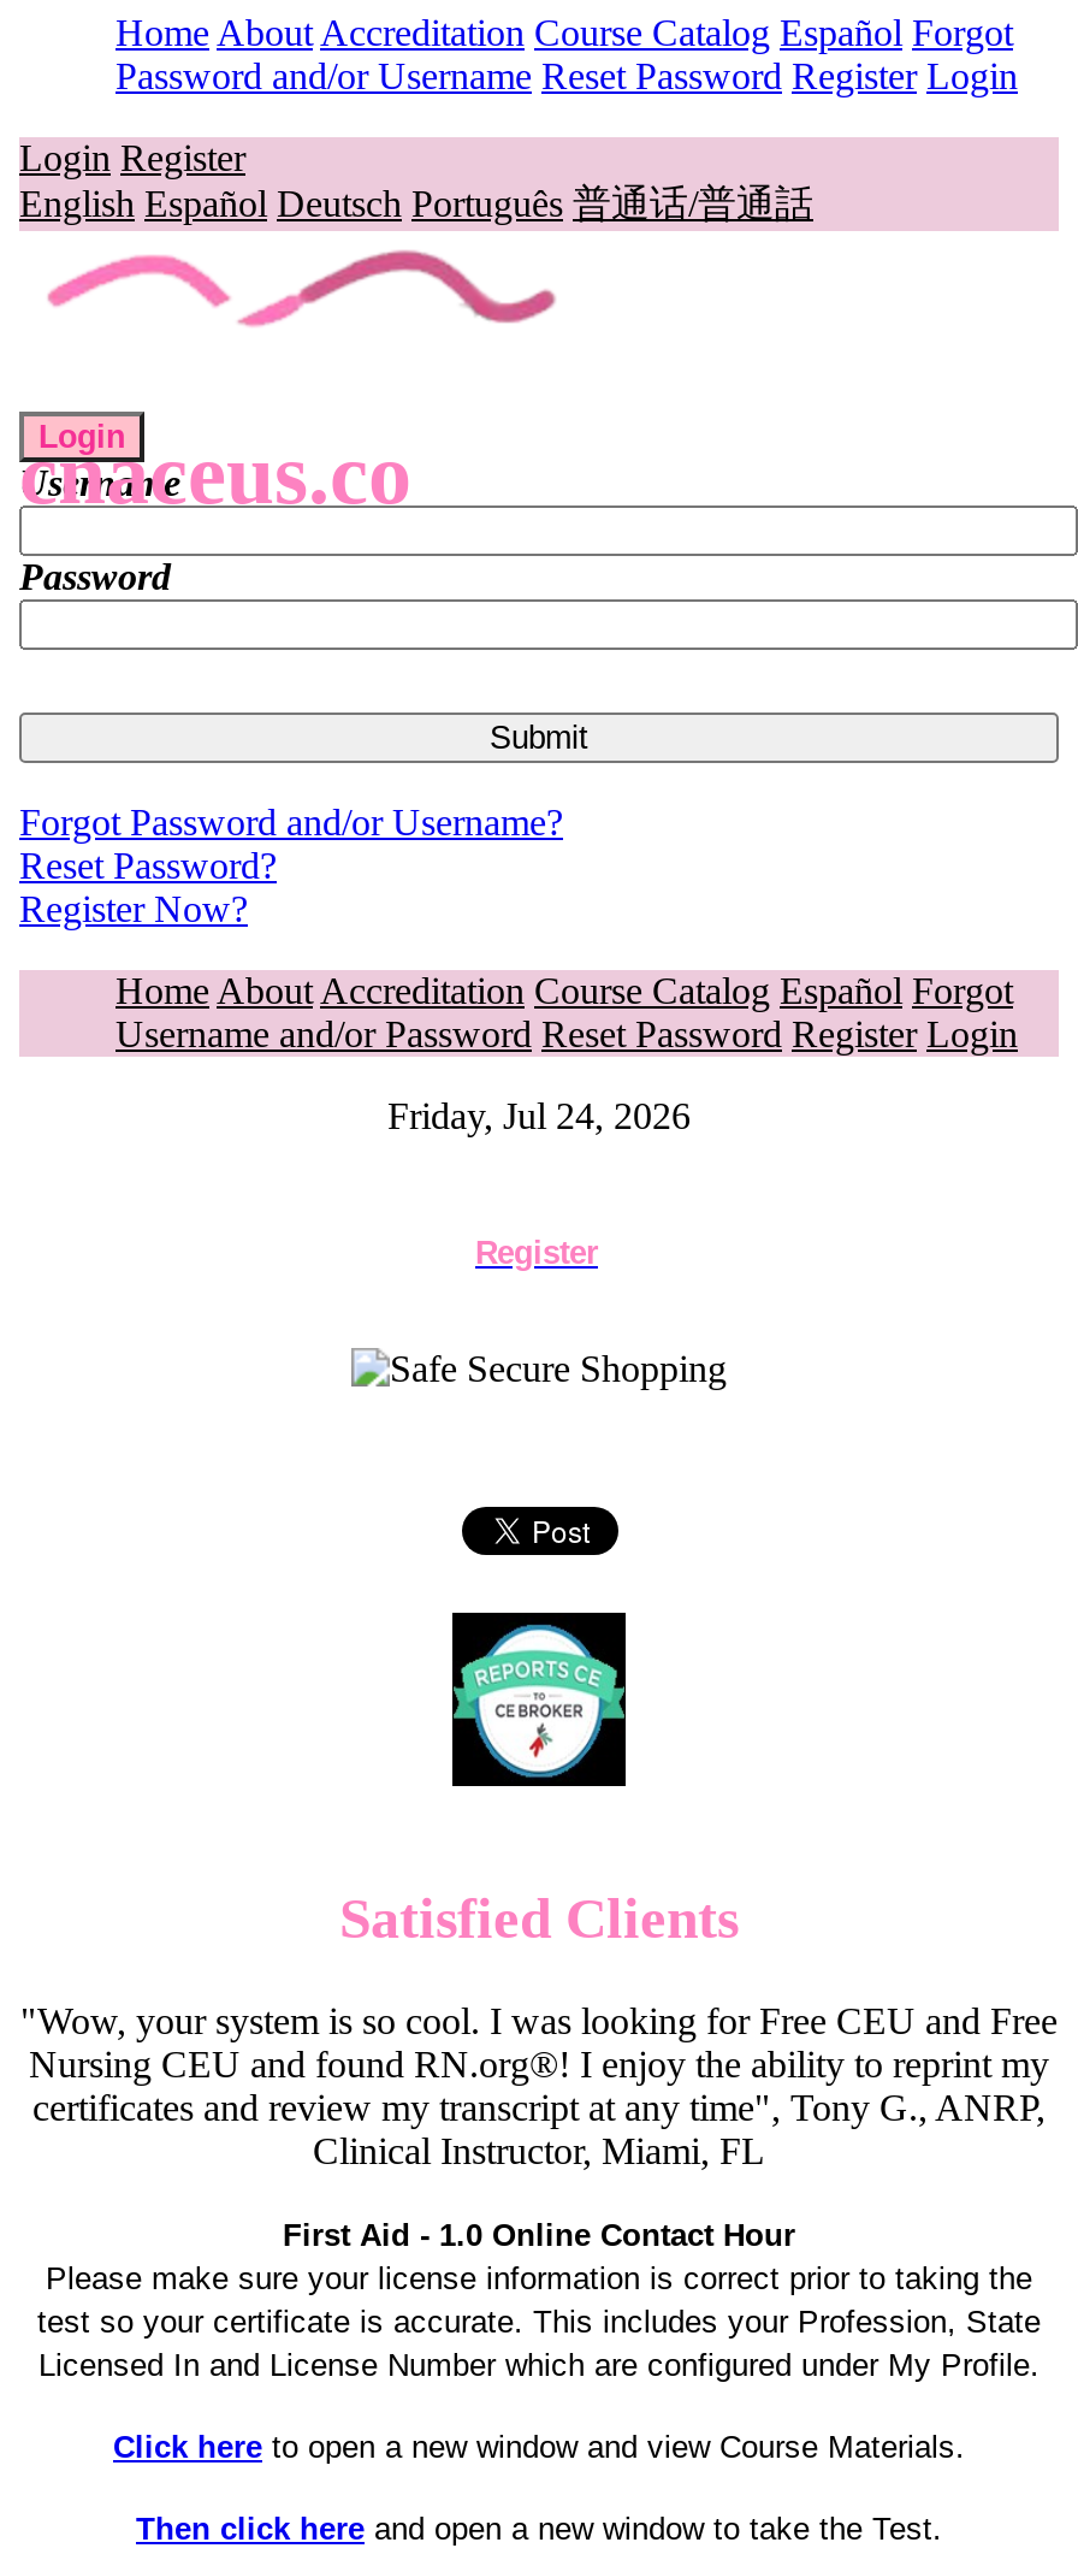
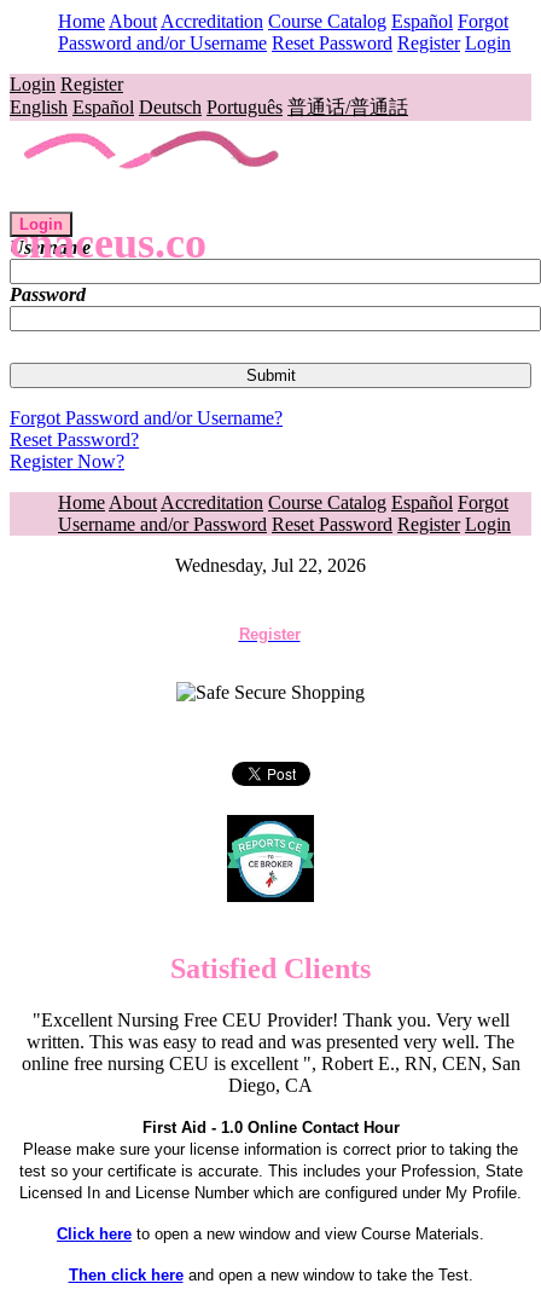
- Friday, Jul 24, 2026
+ Wednesday, Jul 22, 2026

- "Wow, your system is so cool. I was looking for Free CEU and Free
- Nursing CEU and found RN.org®! I enjoy the ability to reprint my
- certificates and review my transcript at any time", Tony G., ANRP,
- Clinical Instructor, Miami, FL
+ "Excellent Nursing Free CEU Provider! Thank you. Very well
+ written. This was easy to read and was presented very well. The
+ online free nursing CEU is excellent ", Robert E., RN, CEN, San
+ Diego, CA
